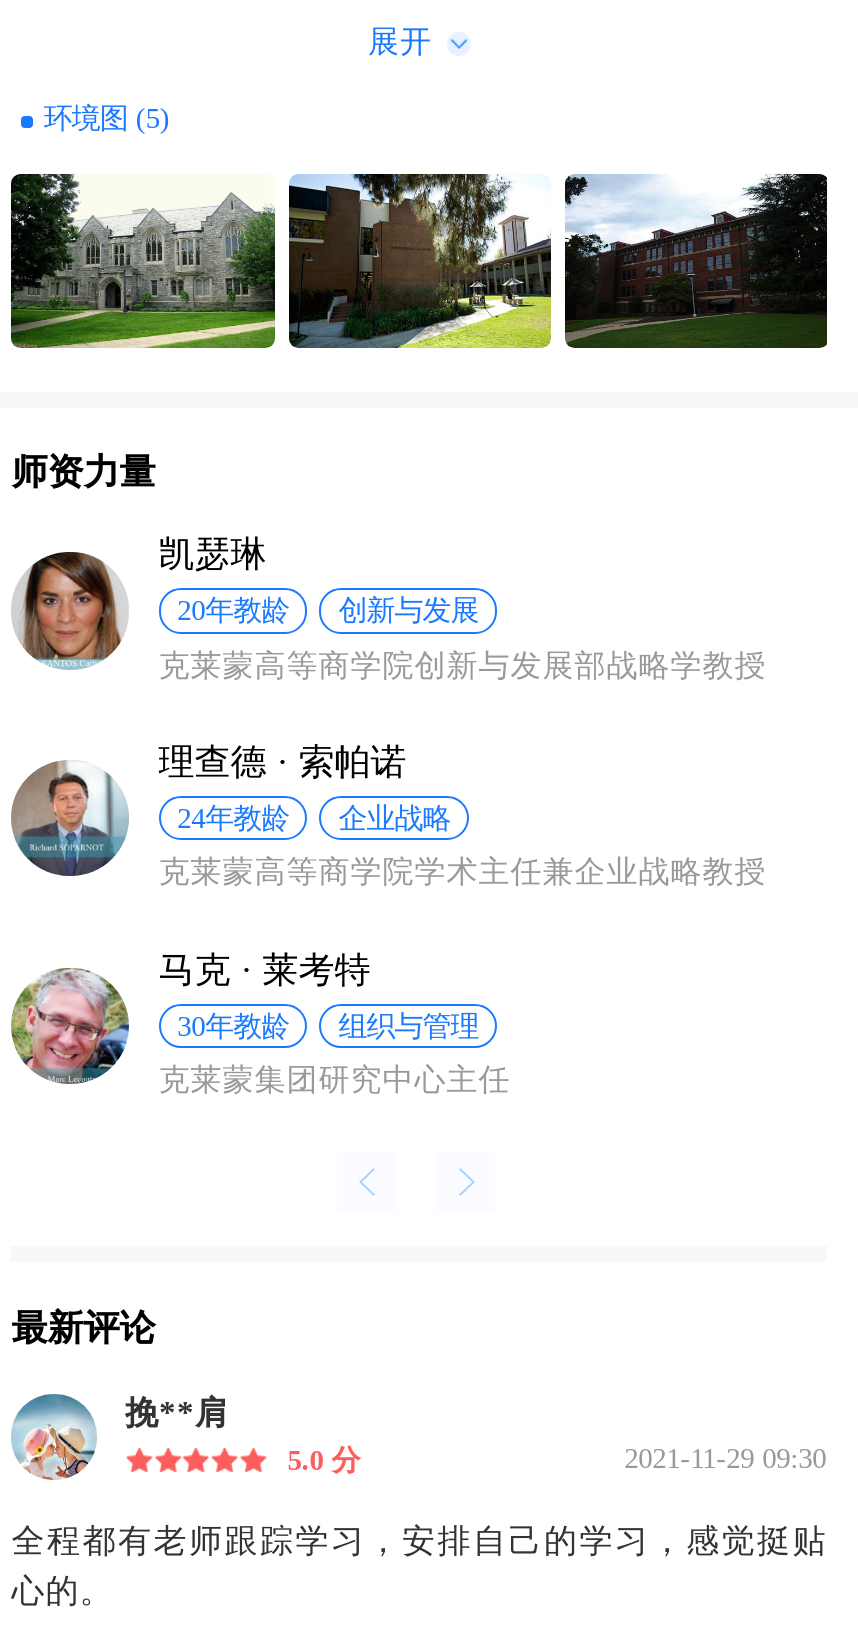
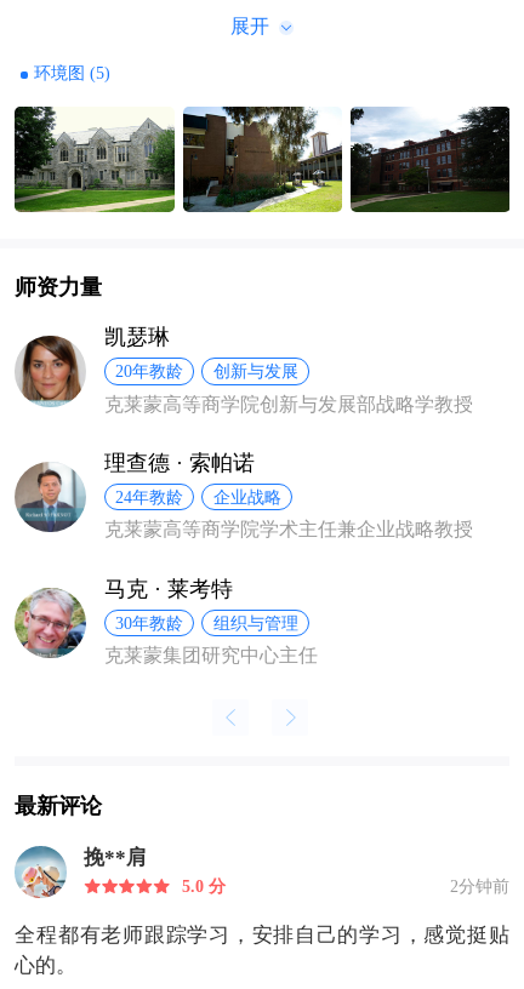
- 2021-11-29 09:30
+ 2分钟前
